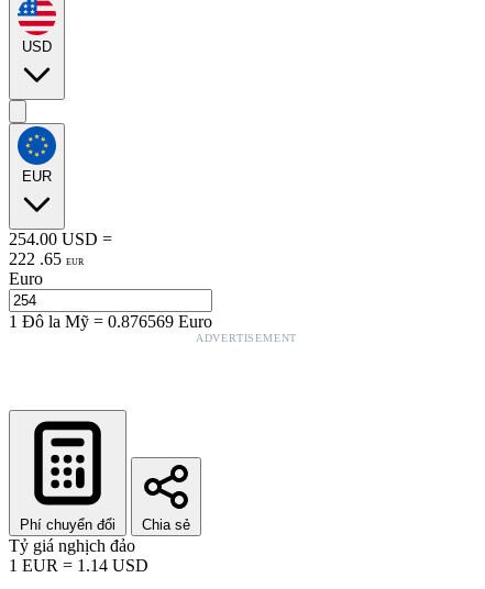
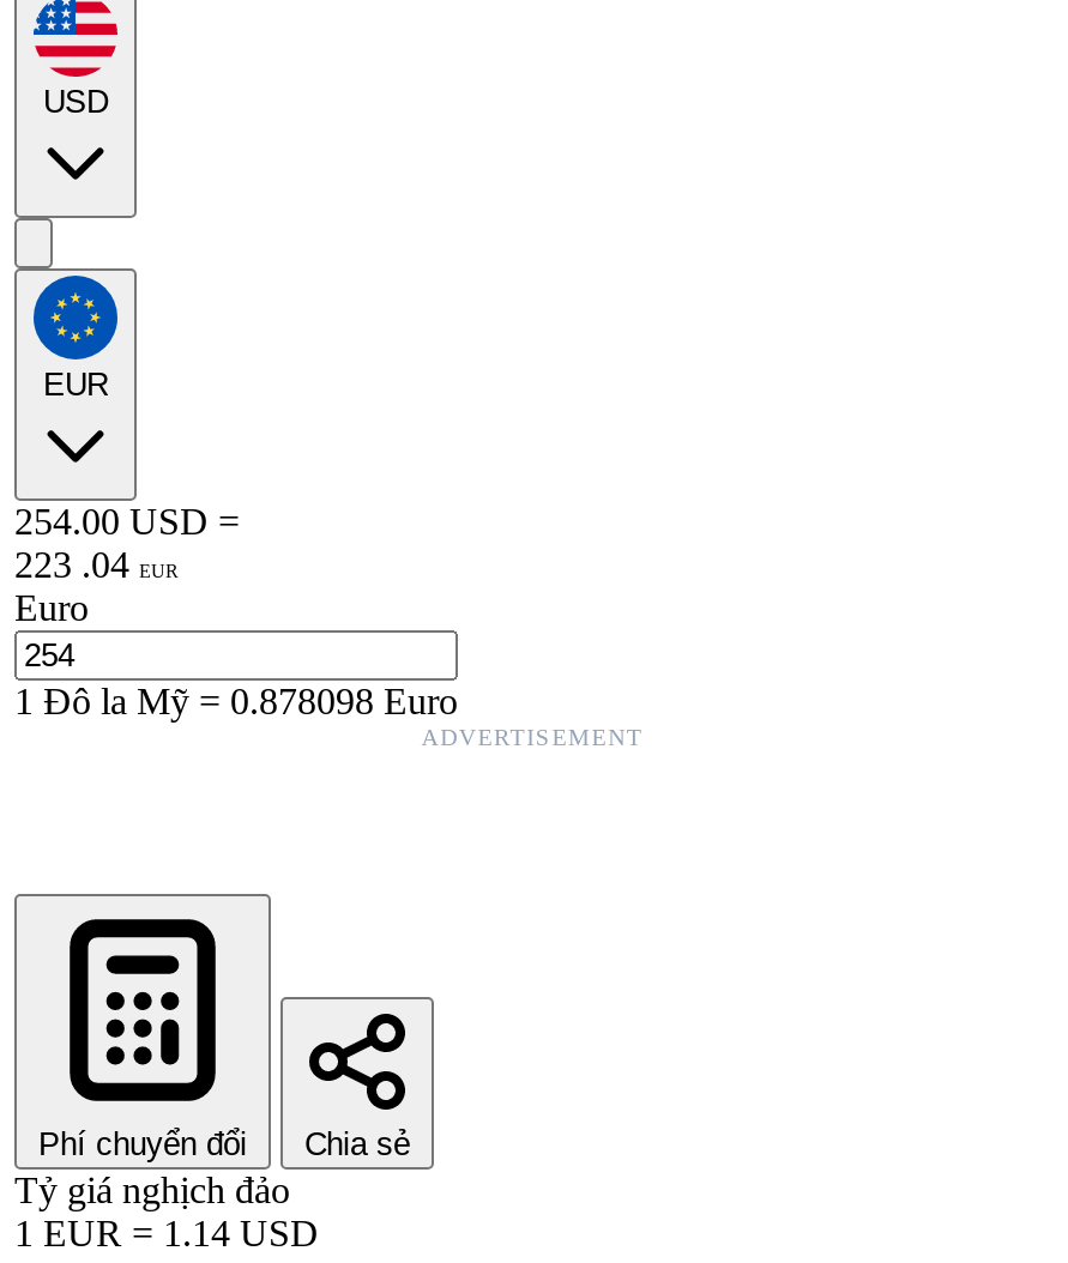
- 222 . 65 EUR
+ 223 . 04 EUR

- 1Đô la Mỹ=0.876569 Euro
+ 1Đô la Mỹ=0.878098 Euro
